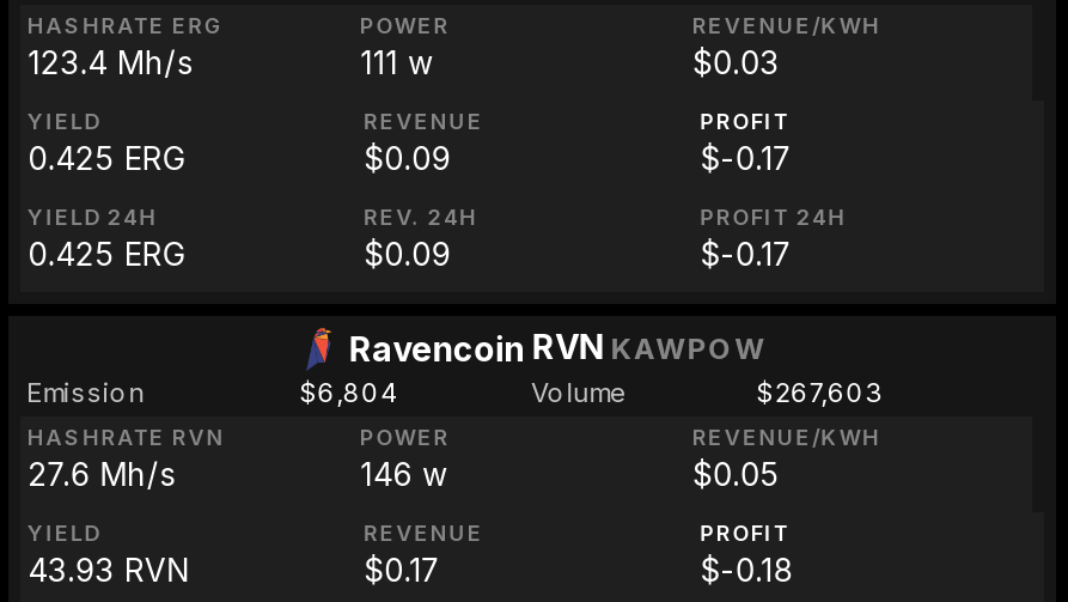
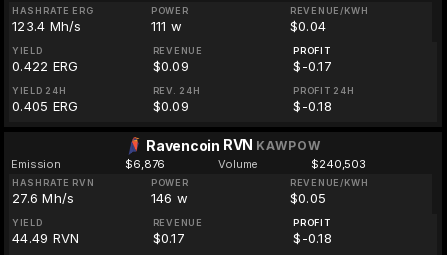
- $0.03
+ $0.04

- 0.425 ERG
+ 0.422 ERG

- 0.425 ERG
+ 0.405 ERG

- $-0.17
+ $-0.18

- $6,804
+ $6,876

- $267,603
+ $240,503

- 43.93 RVN
+ 44.49 RVN
